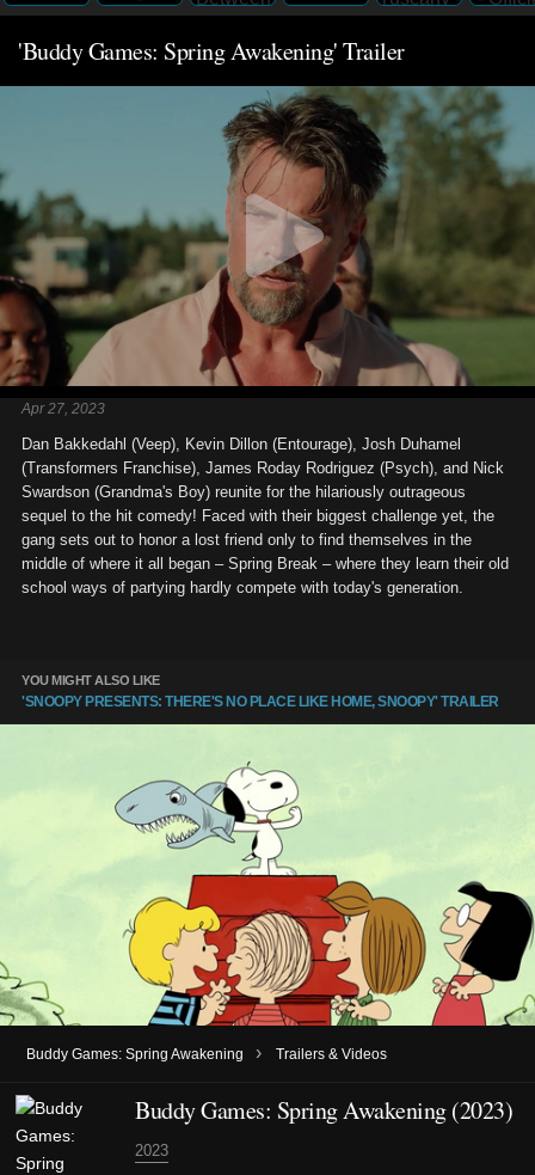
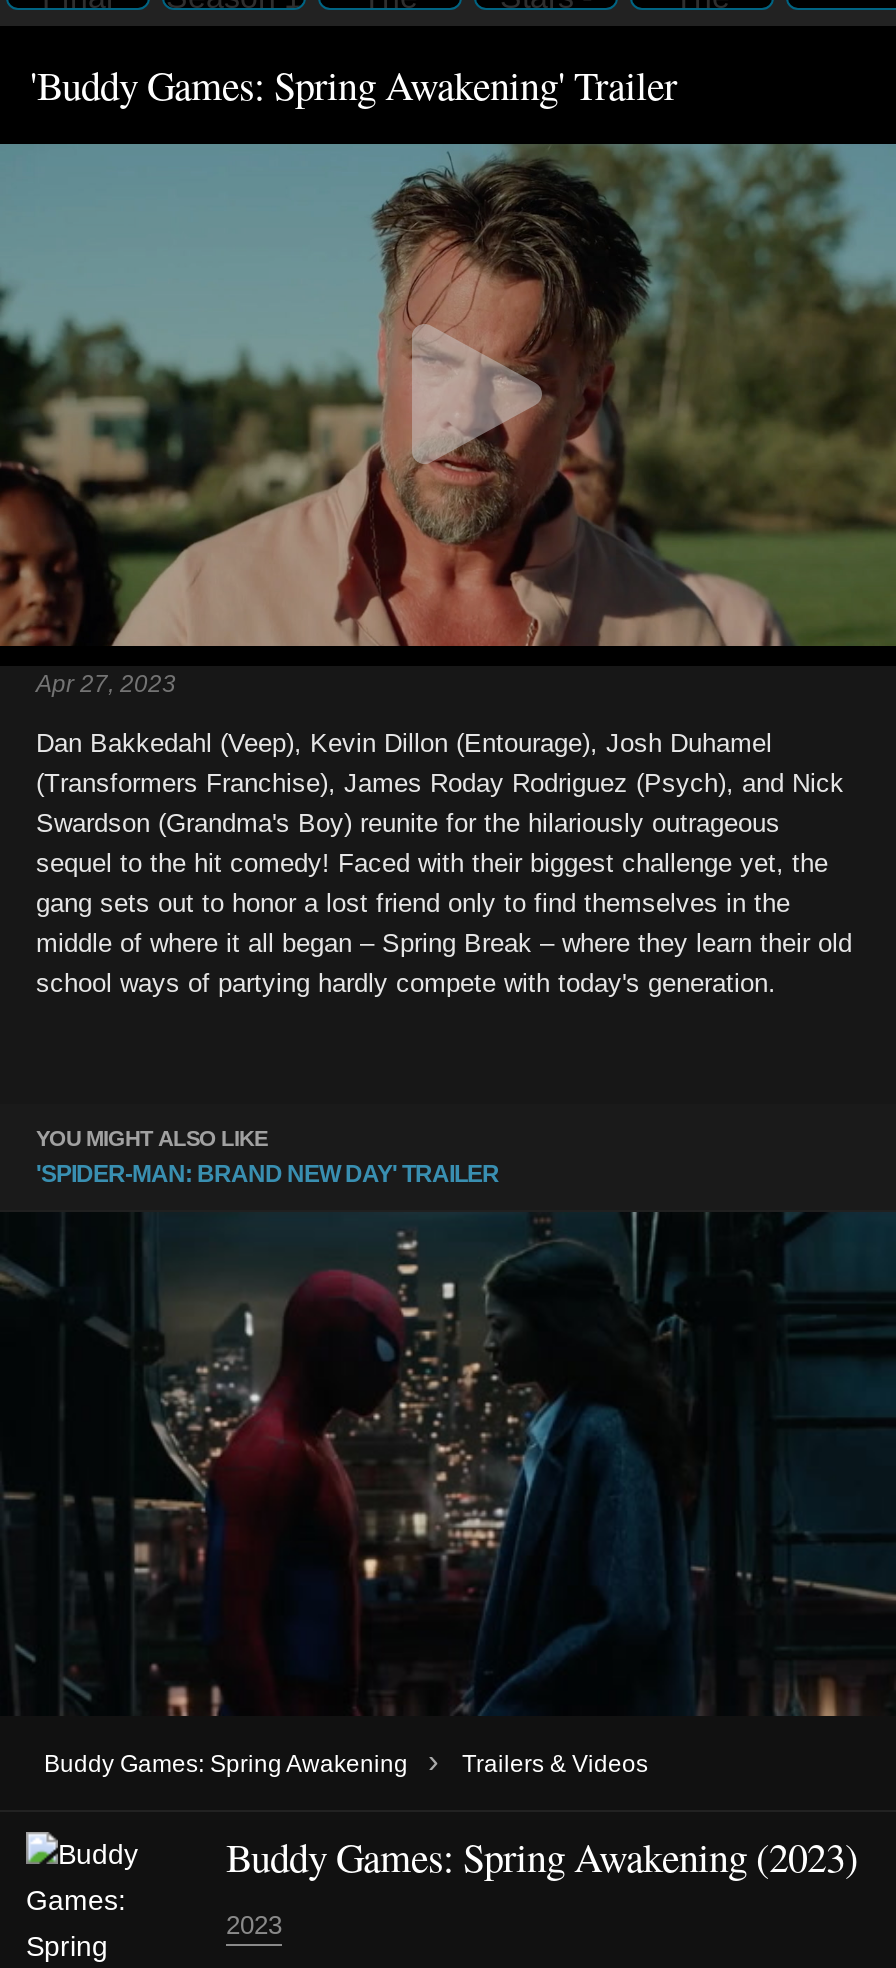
- 'SNOOPY PRESENTS: THERE'S NO PLACE LIKE HOME, SNOOPY' TRAILER
+ 'SPIDER-MAN: BRAND NEW DAY' TRAILER

- [image]
+ [image]
